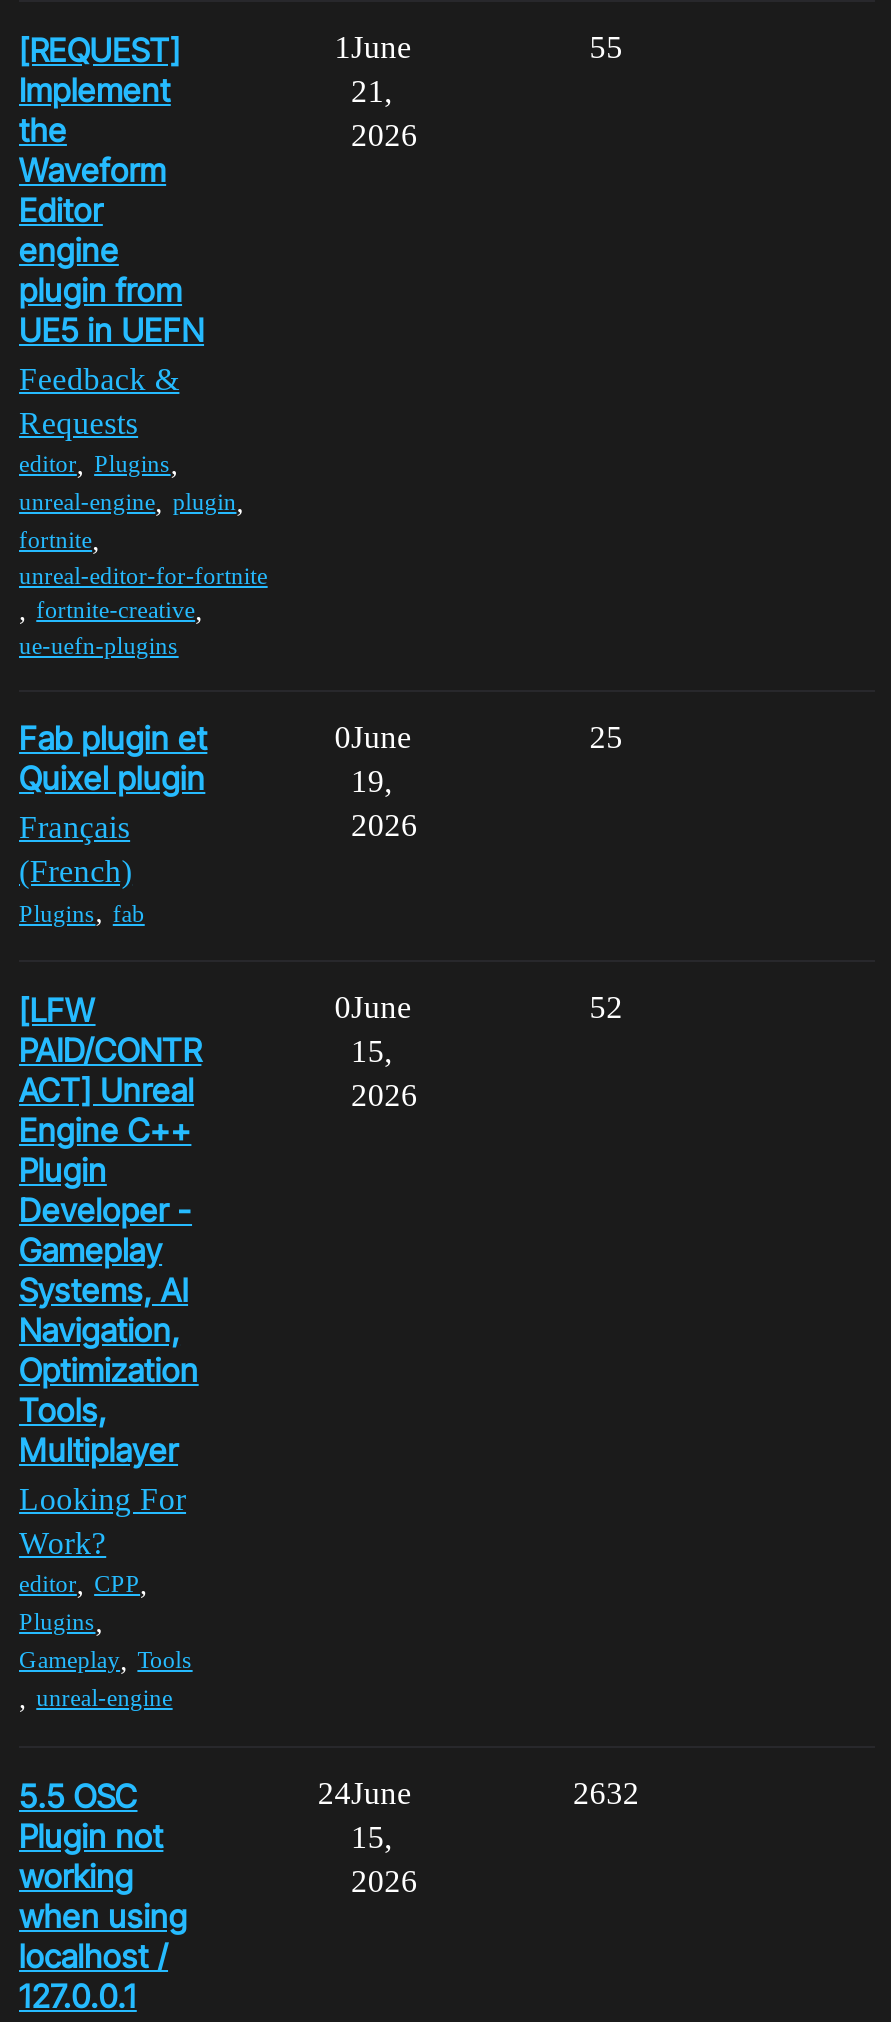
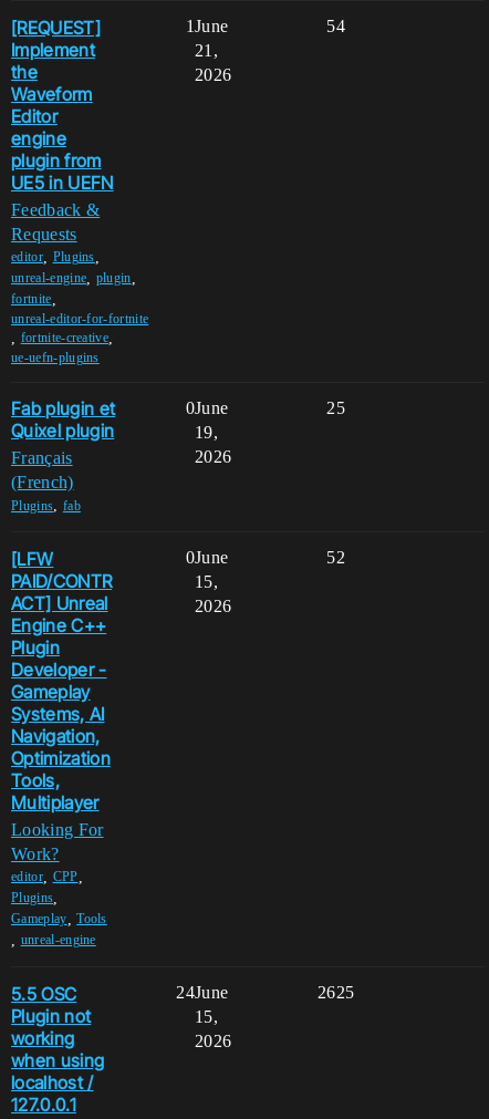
- 55
+ 54

- 2632
+ 2625
